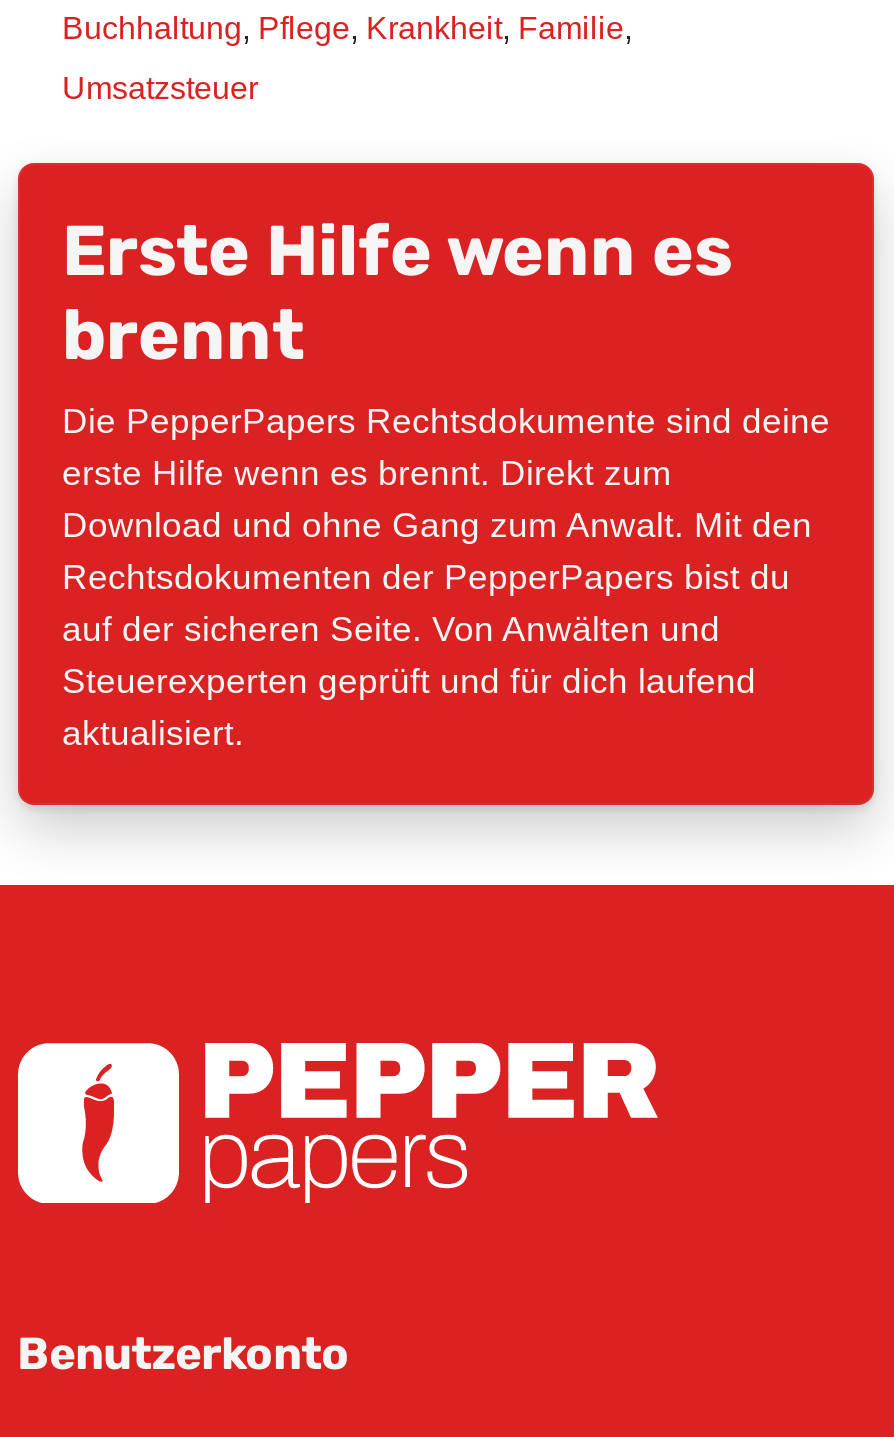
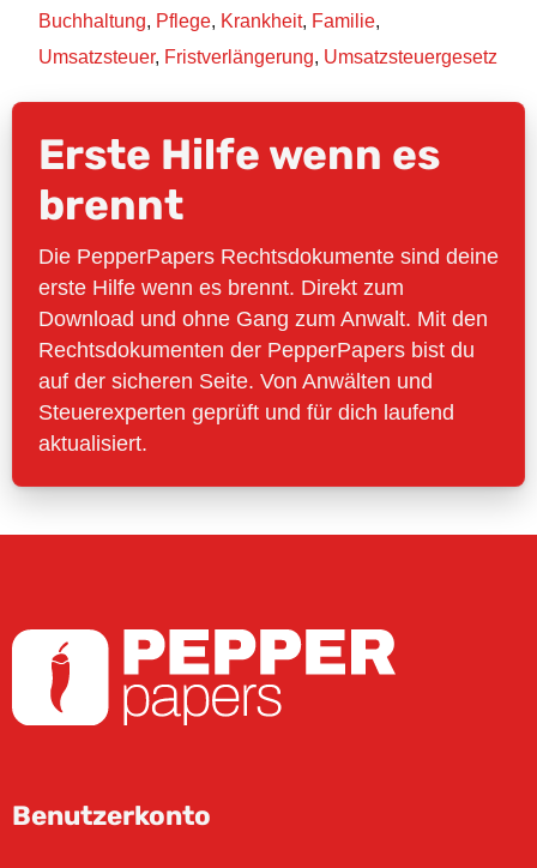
- Umsatzsteuer
+ Umsatzsteuer, Fristverlängerung, Umsatzsteuergesetz
